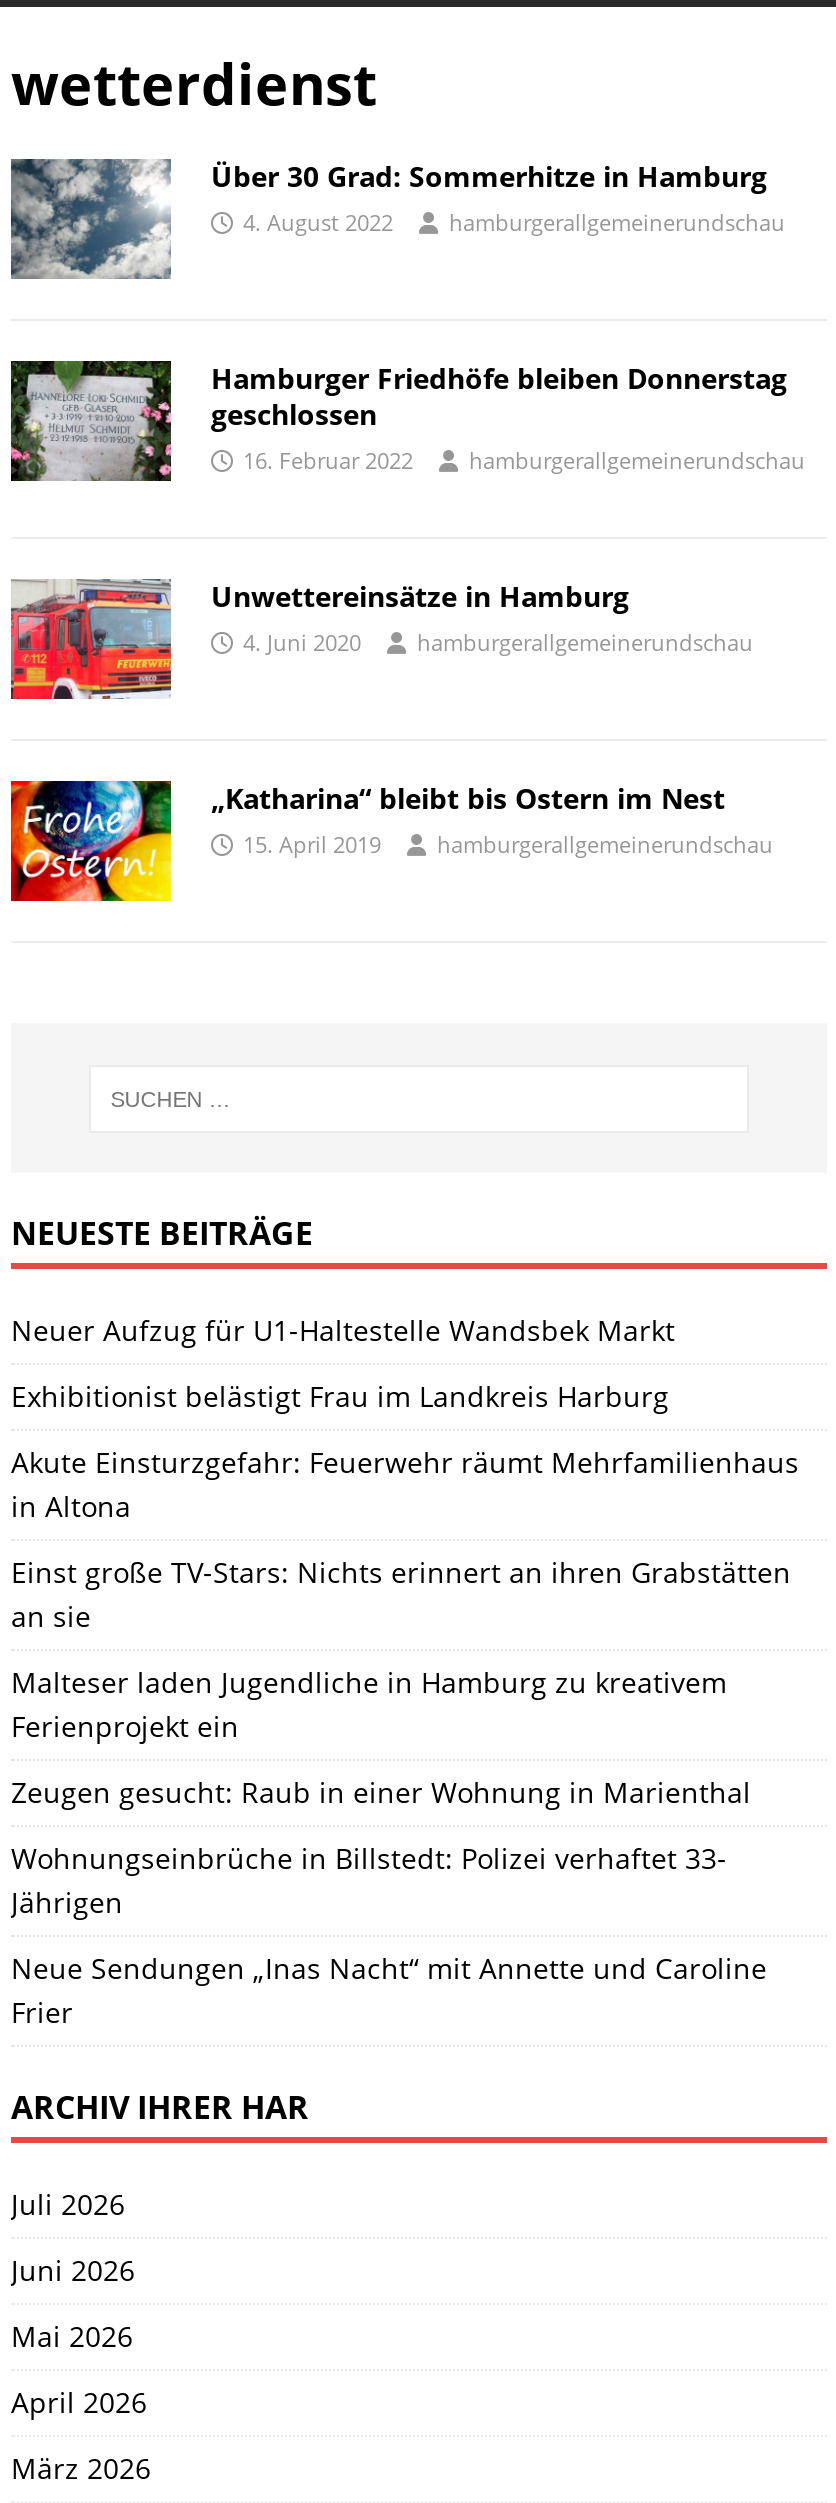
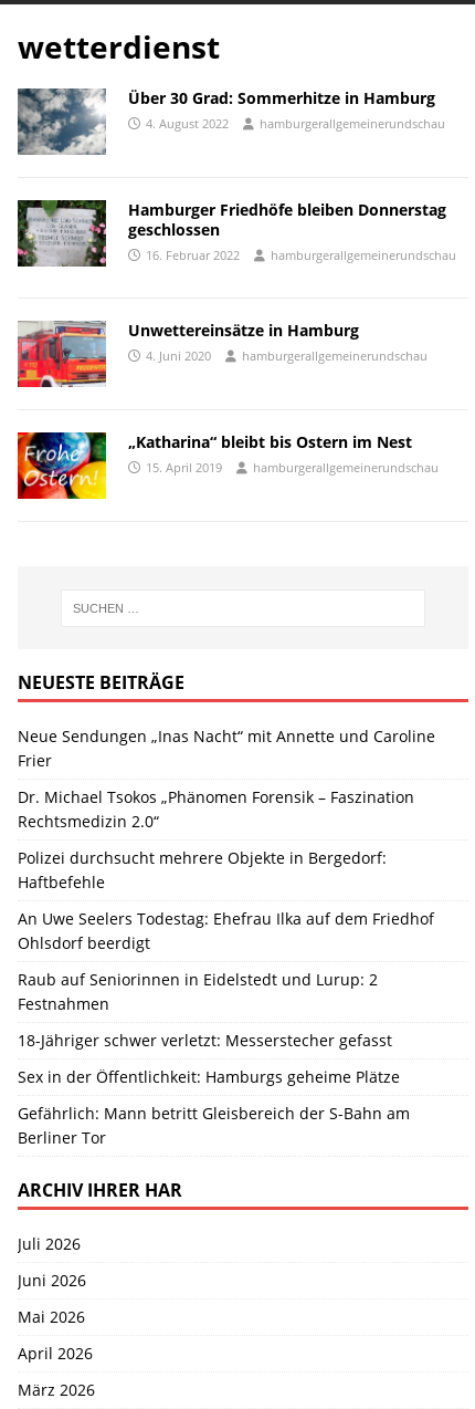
- Neuer Aufzug für U1-Haltestelle Wandsbek Markt
- Exhibitionist belästigt Frau im Landkreis Harburg
- Akute Einsturzgefahr: Feuerwehr räumt Mehrfamilienhaus
- in Altona
- Einst große TV-Stars: Nichts erinnert an ihren Grabstätten
- an sie
- Malteser laden Jugendliche in Hamburg zu kreativem
- Ferienprojekt ein
- Zeugen gesucht: Raub in einer Wohnung in Marienthal
- Wohnungseinbrüche in Billstedt: Polizei verhaftet 33-
- Jährigen

moved up: Neue Sendungen „Inas Nacht“ mit Annette und Caroline | Frier

+ Dr. Michael Tsokos „Phänomen Forensik – Faszination
+ Rechtsmedizin 2.0“
+ Polizei durchsucht mehrere Objekte in Bergedorf:
+ Haftbefehle
+ An Uwe Seelers Todestag: Ehefrau Ilka auf dem Friedhof
+ Ohlsdorf beerdigt
+ Raub auf Seniorinnen in Eidelstedt und Lurup: 2
+ Festnahmen
+ 18-Jähriger schwer verletzt: Messerstecher gefasst
+ Sex in der Öffentlichkeit: Hamburgs geheime Plätze
+ Gefährlich: Mann betritt Gleisbereich der S-Bahn am
+ Berliner Tor
